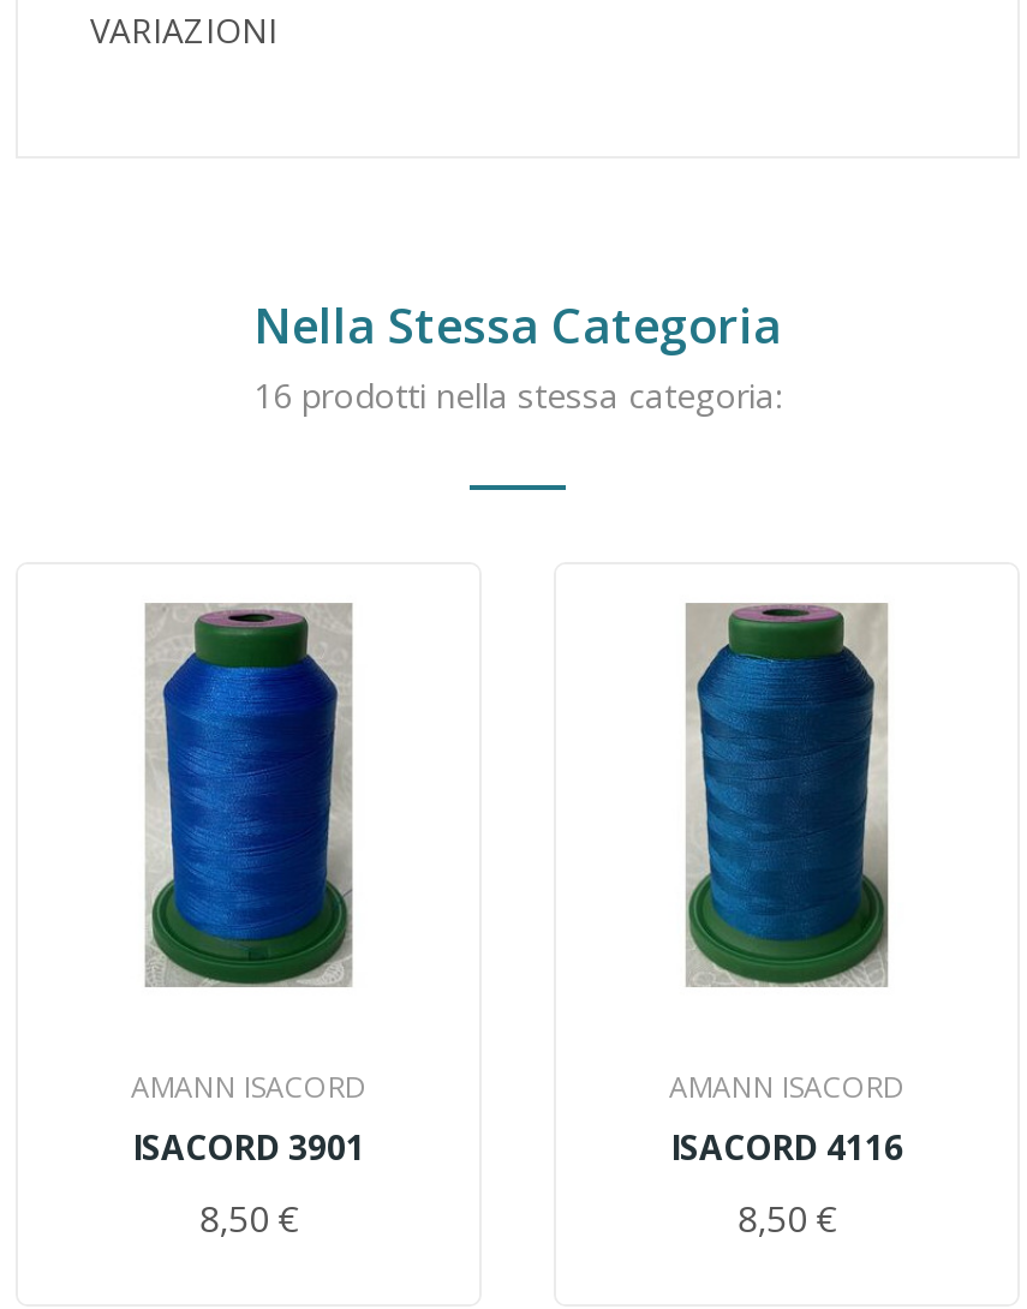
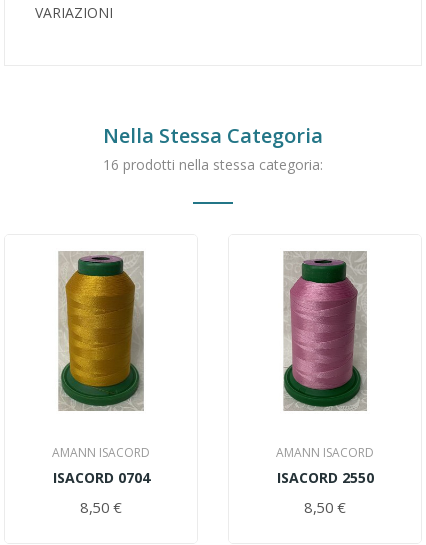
- [image]
+ [image]

- [image]
+ [image]

- ISACORD 3901
+ ISACORD 0704

- ISACORD 4116
+ ISACORD 2550
